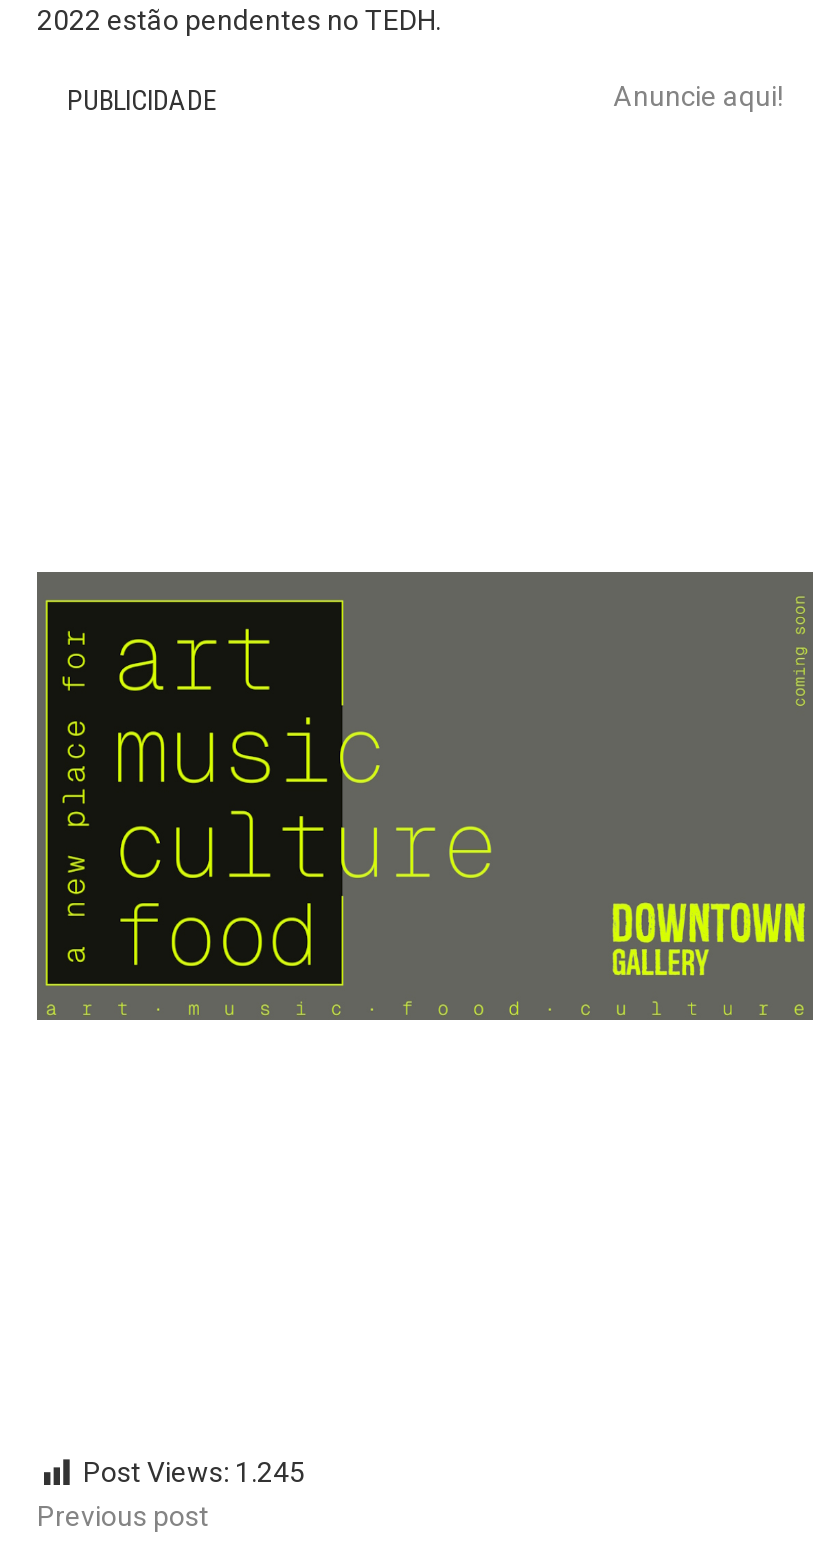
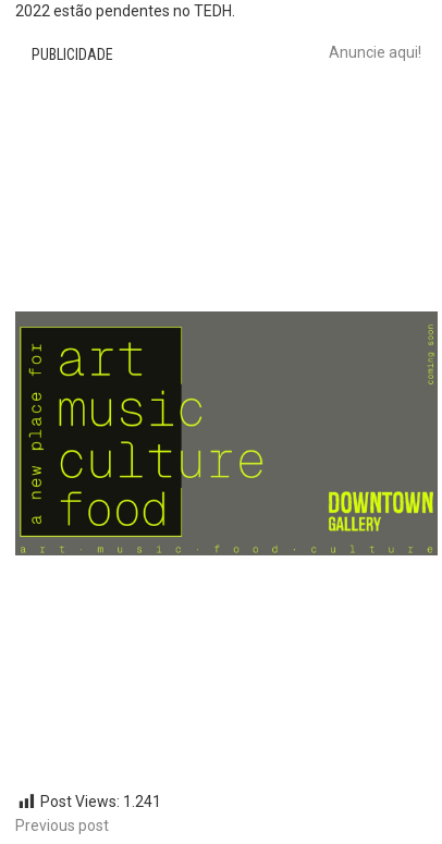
- Post Views: 1.245
+ Post Views: 1.241
